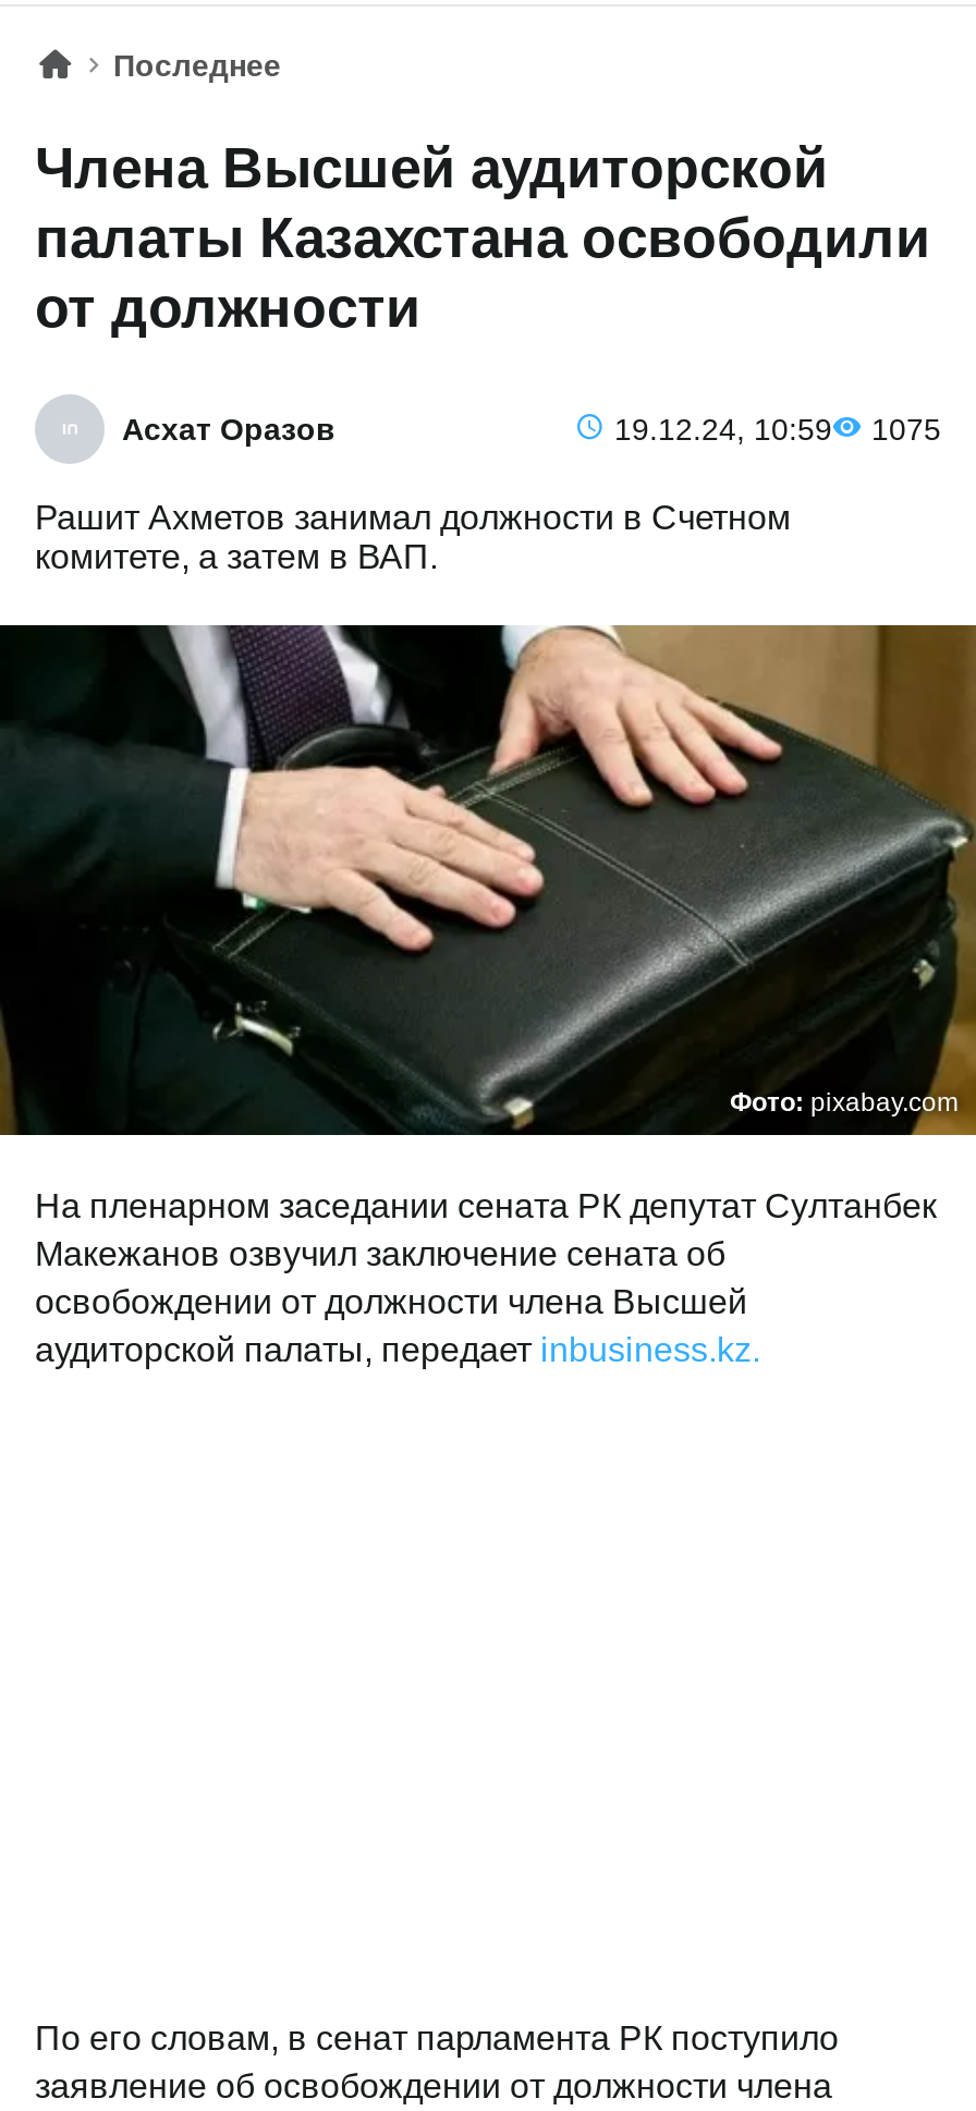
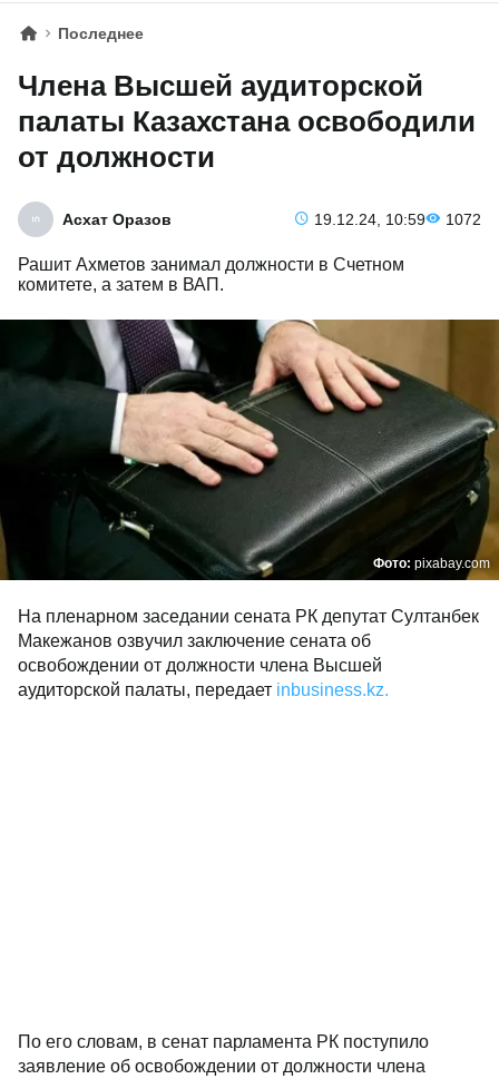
- 19.12.24, 10:59 1075
+ 19.12.24, 10:59 1072
